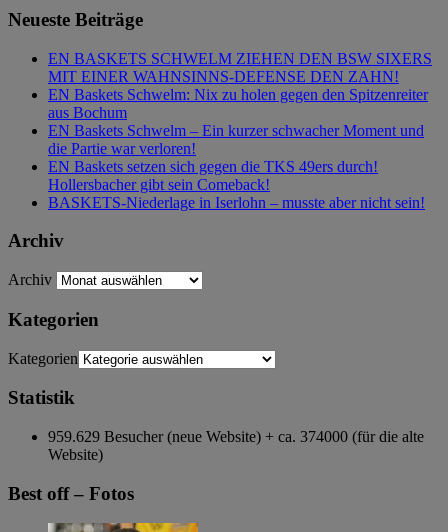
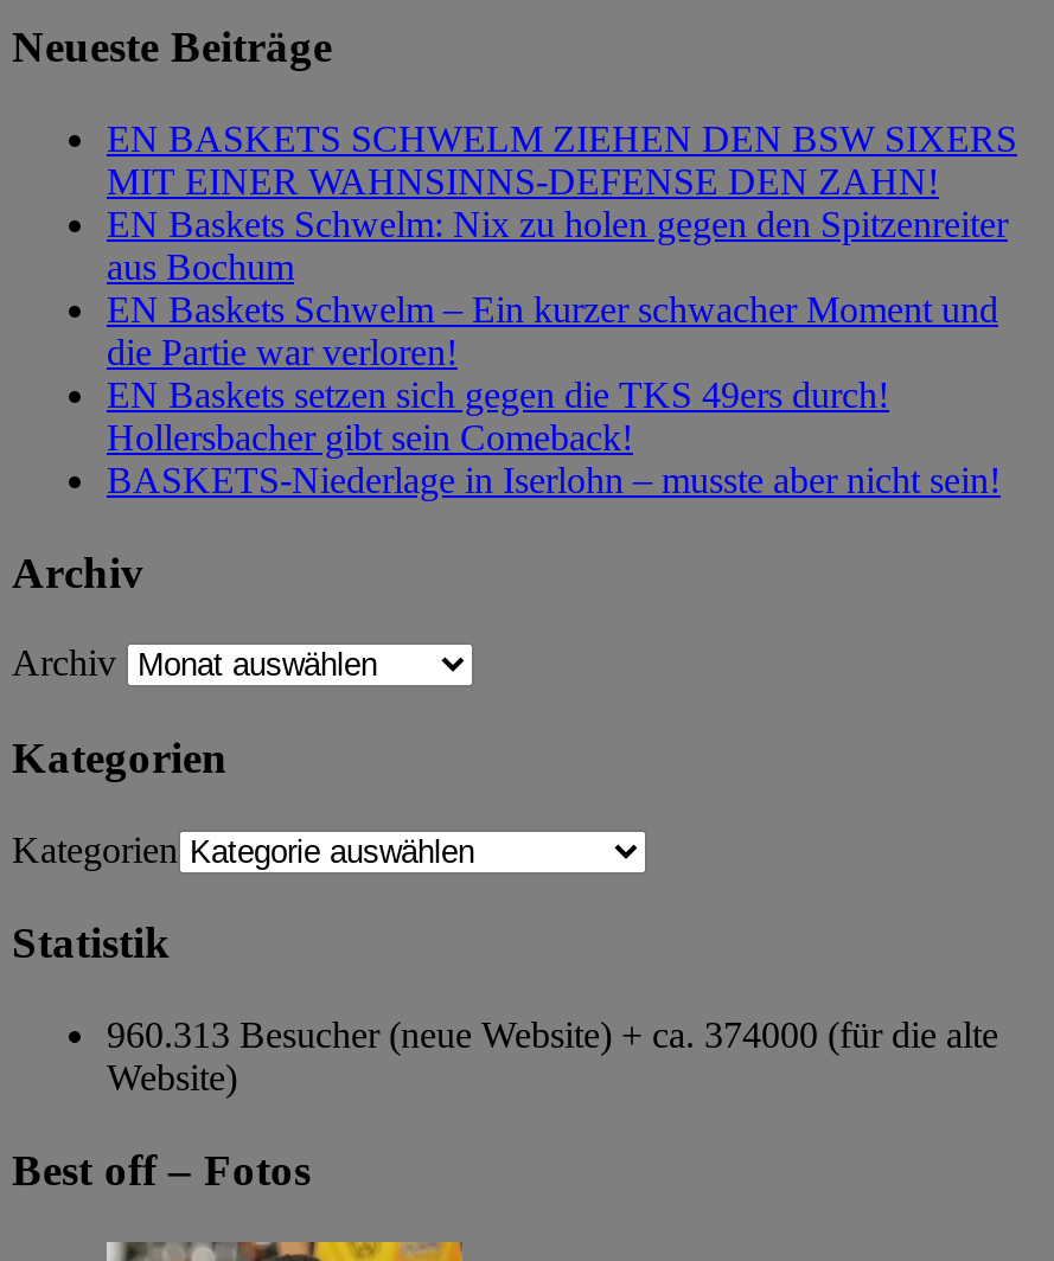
- 959.629 Besucher (neue Website) + ca. 374000 (für die alte
+ 960.313 Besucher (neue Website) + ca. 374000 (für die alte
